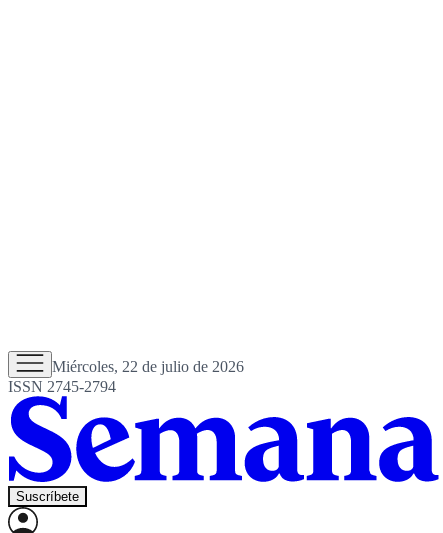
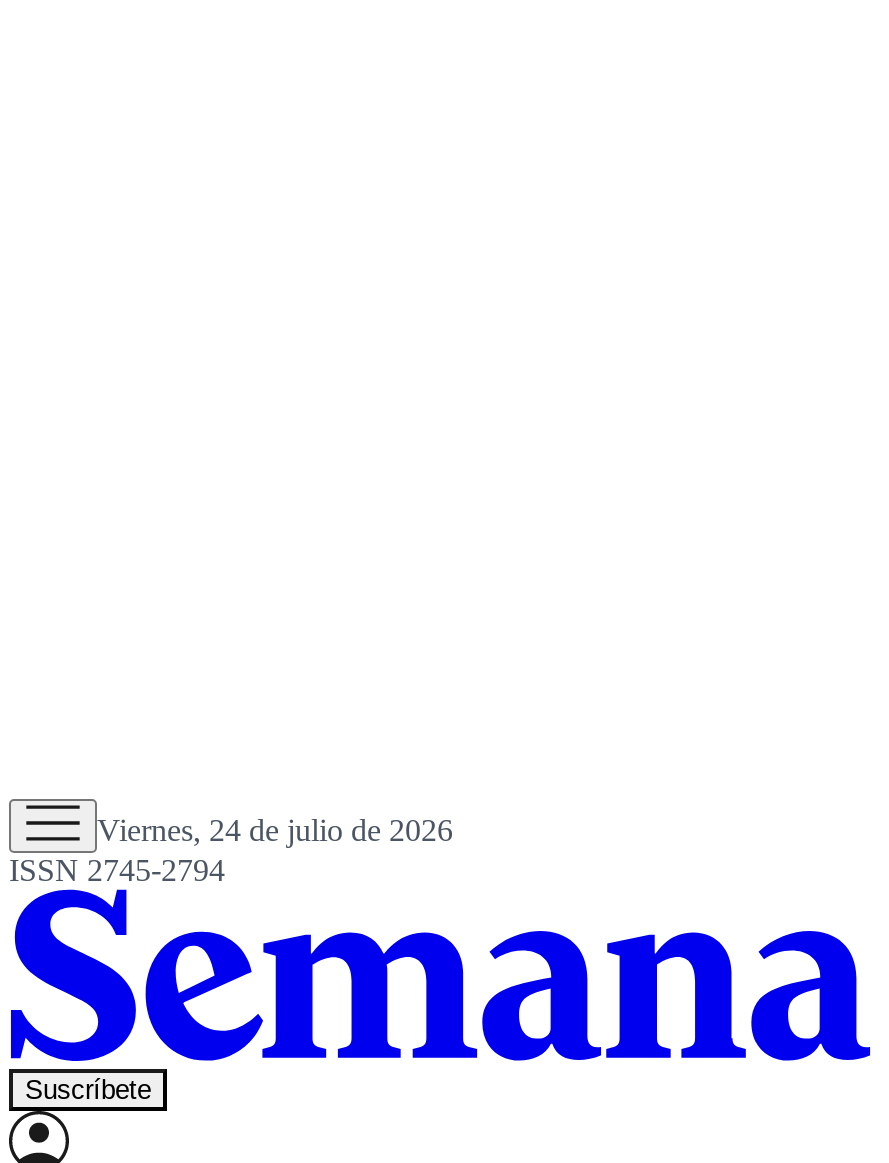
- Miércoles, 22 de julio de 2026
+ Viernes, 24 de julio de 2026
